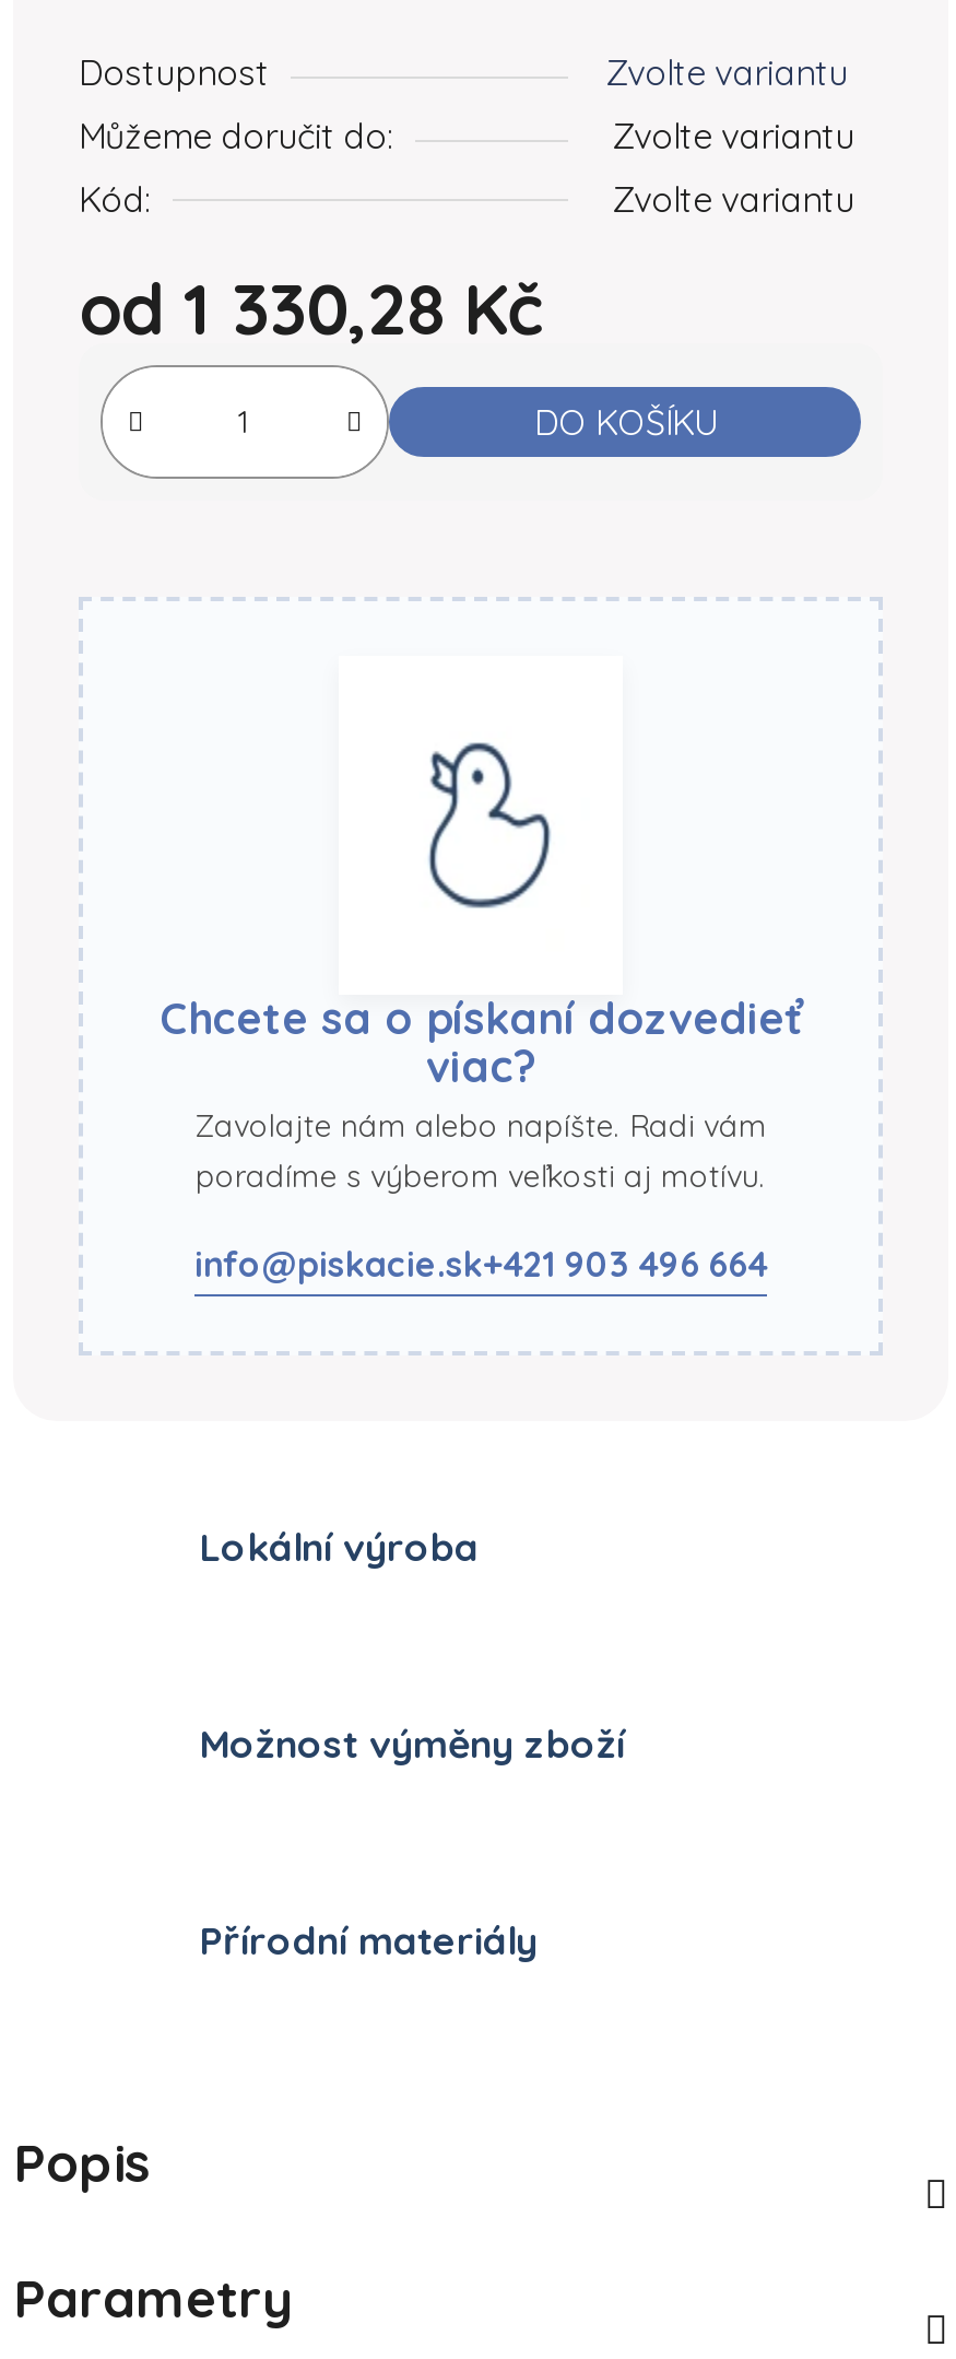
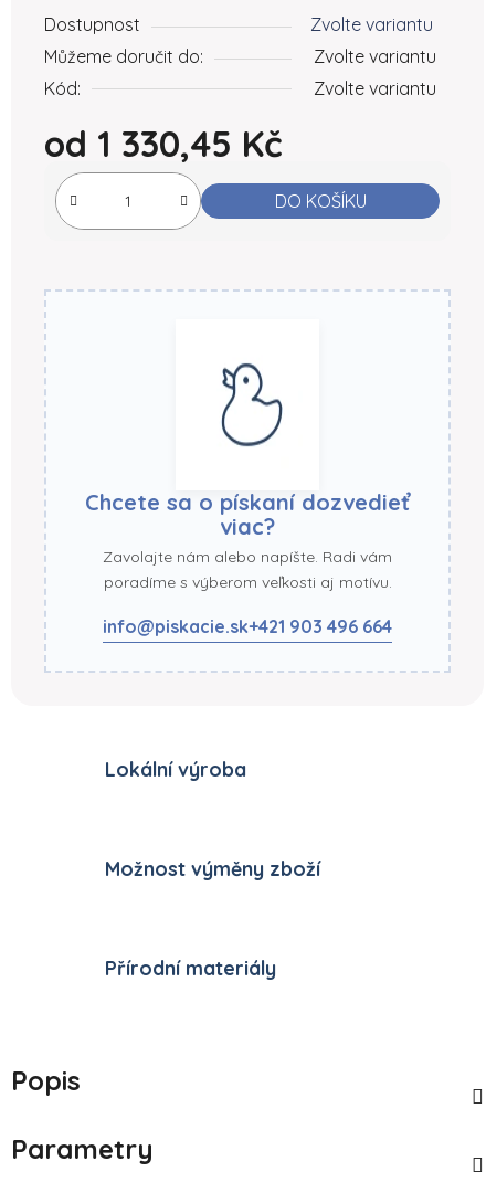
- od 1 330,28 Kč
+ od 1 330,45 Kč
